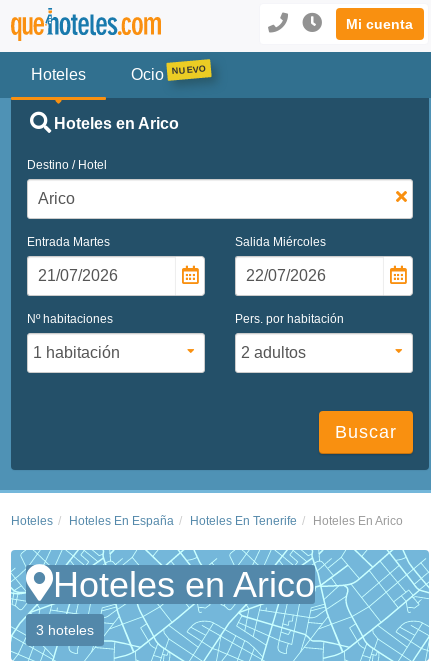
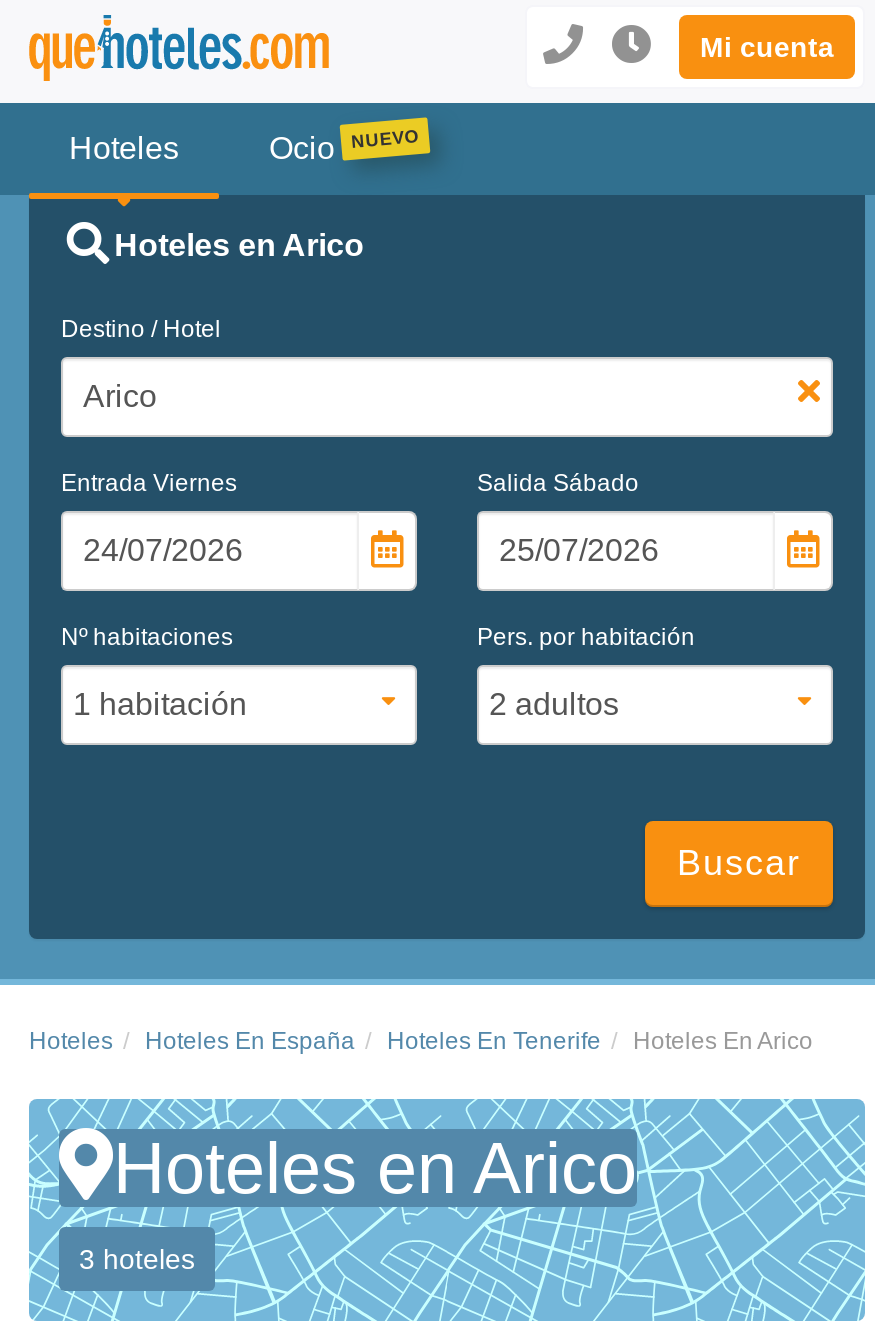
- Entrada Martes
+ Entrada Viernes

- Salida Miércoles
+ Salida Sábado
